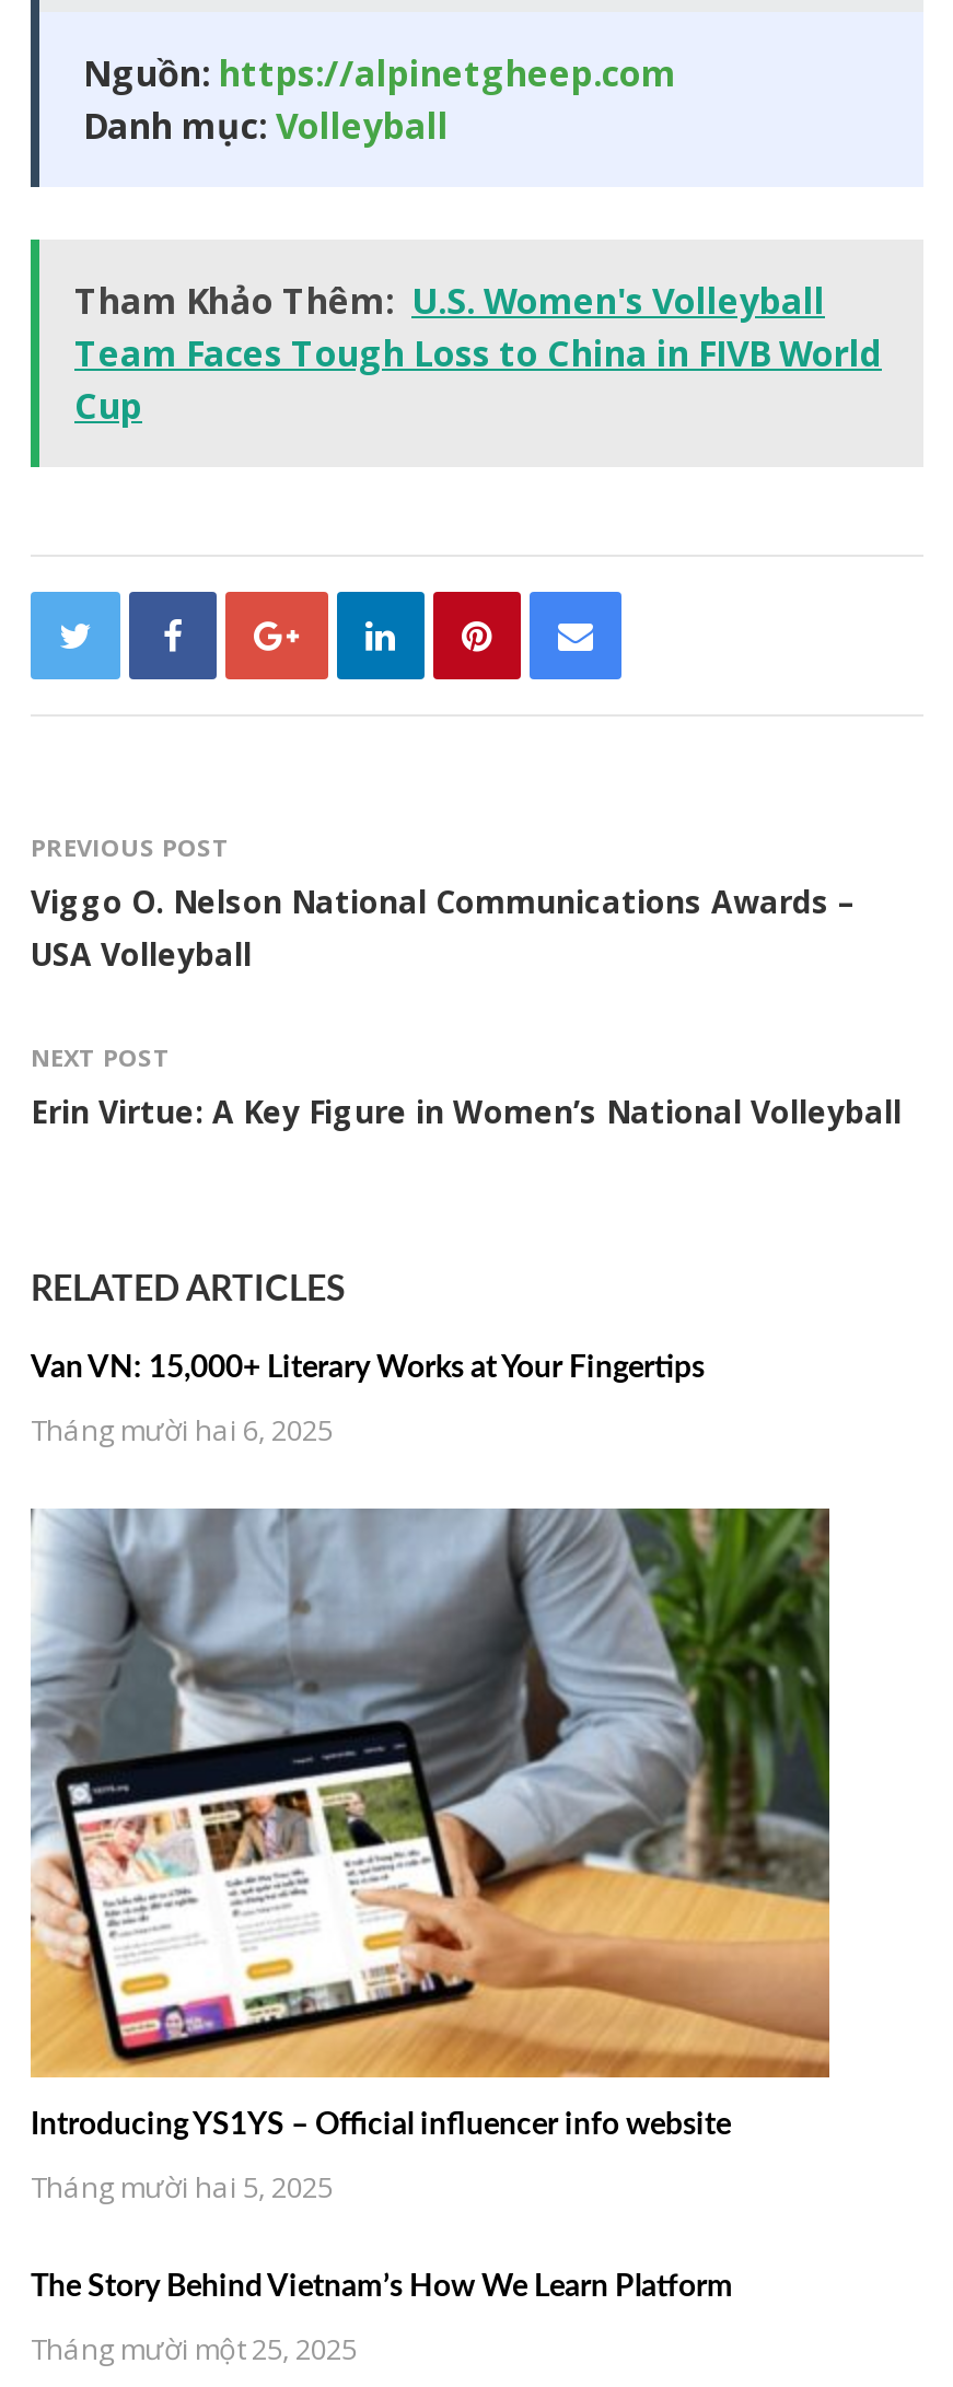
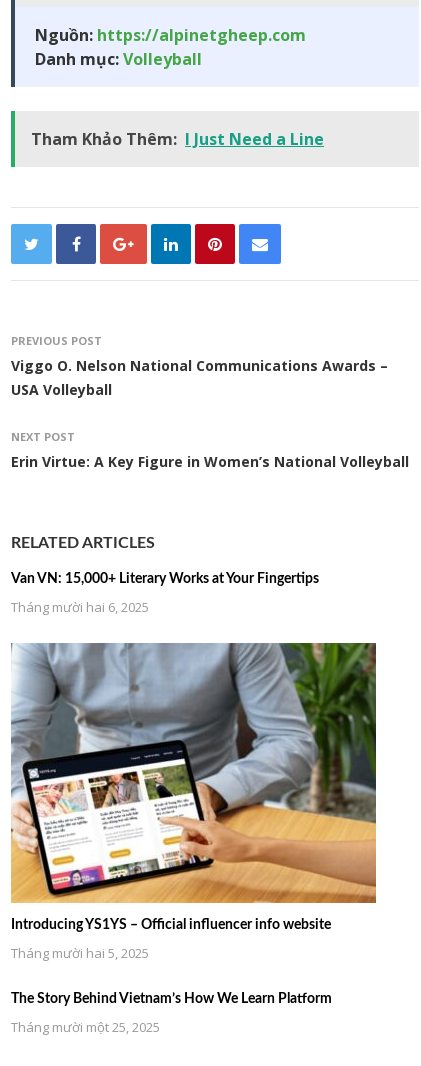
- Tham Khảo Thêm: U.S. Women's Volleyball
- Team Faces Tough Loss to China in FIVB World
- Cup
+ Tham Khảo Thêm: I Just Need a Line
